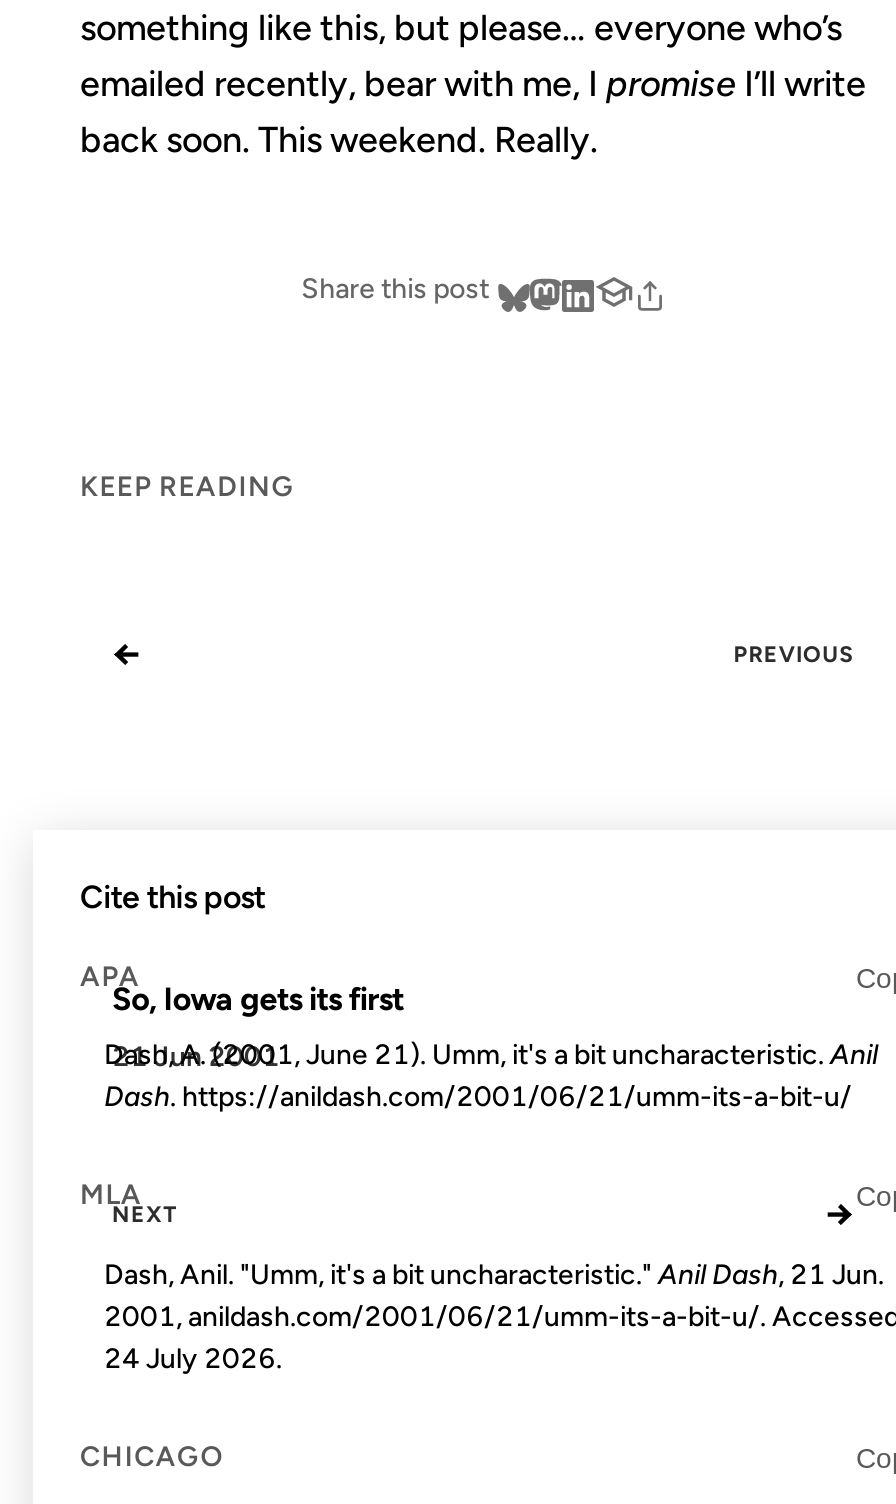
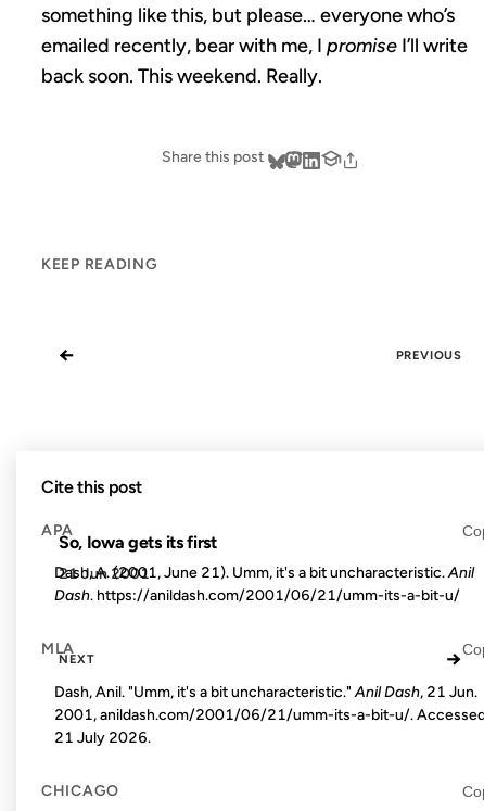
- 24 July 2026.
+ 21 July 2026.
